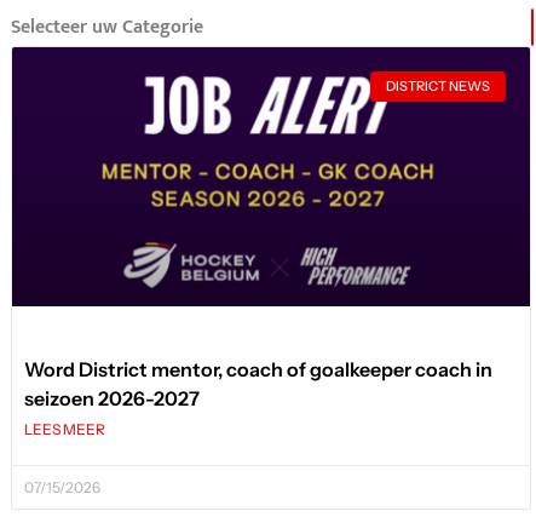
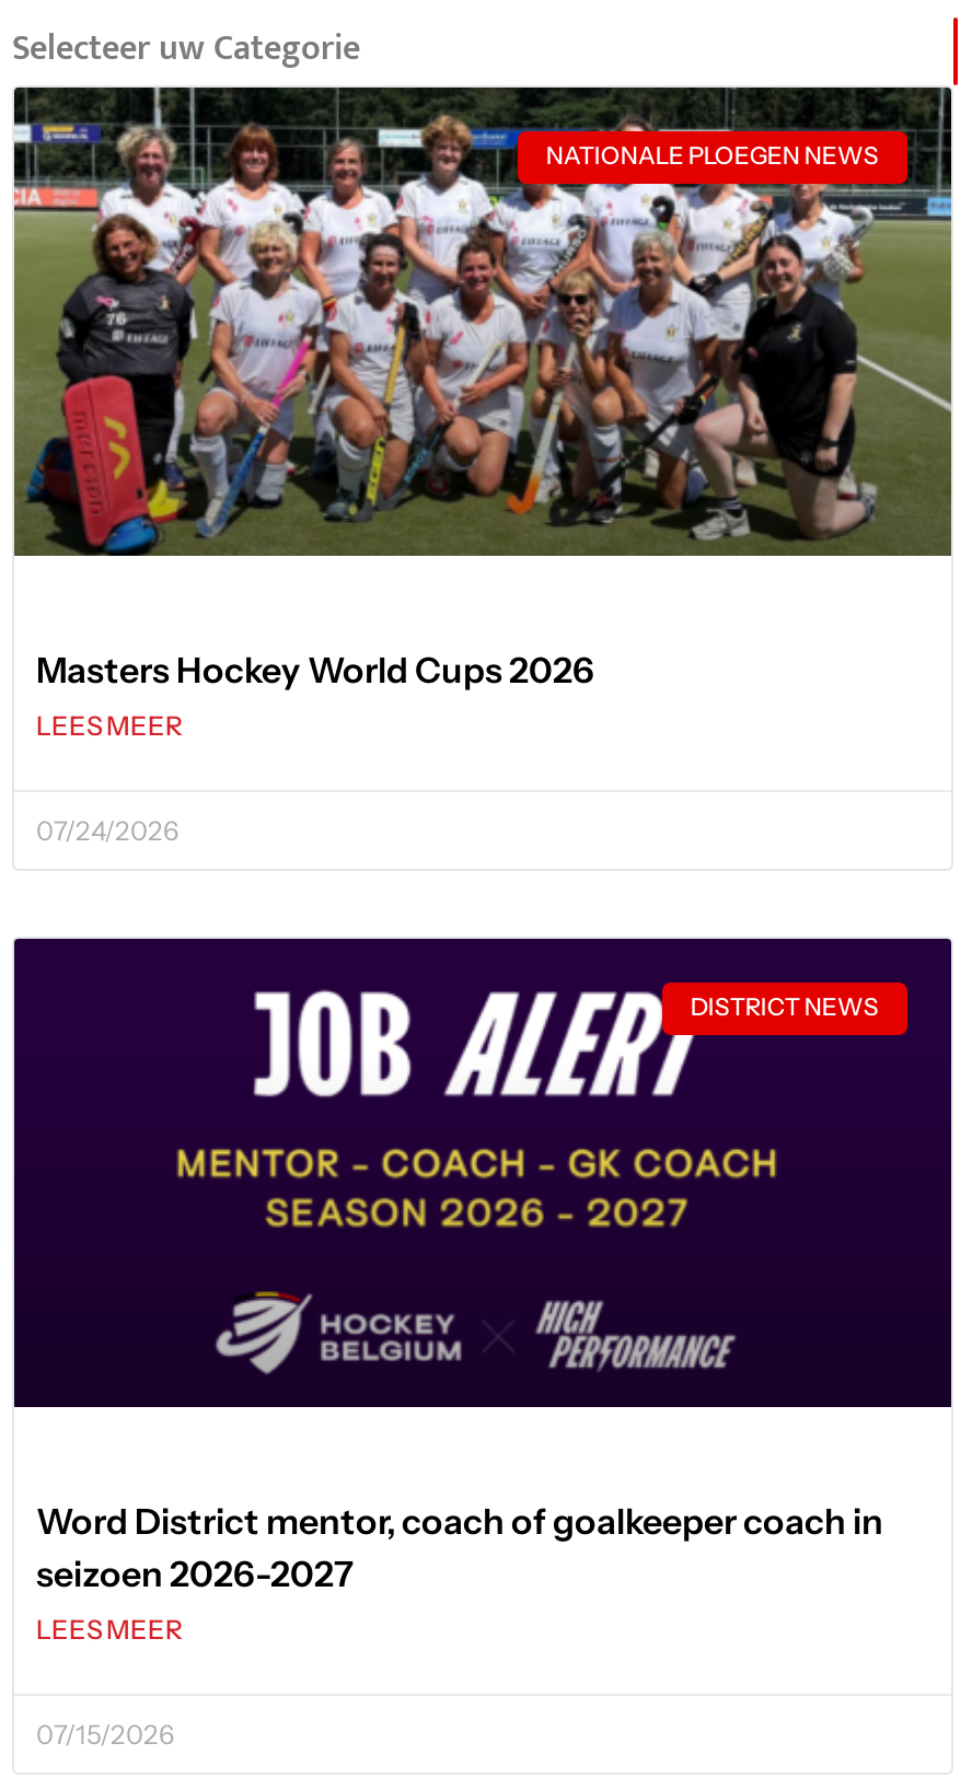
+ [image]
+ NATIONALE PLOEGEN NEWS

+ Masters Hockey World Cups 2026
+ LEES MEER
+ 07/24/2026
